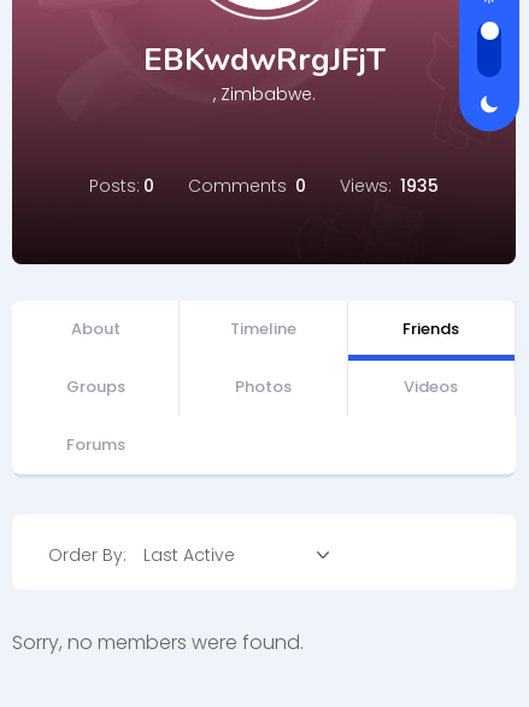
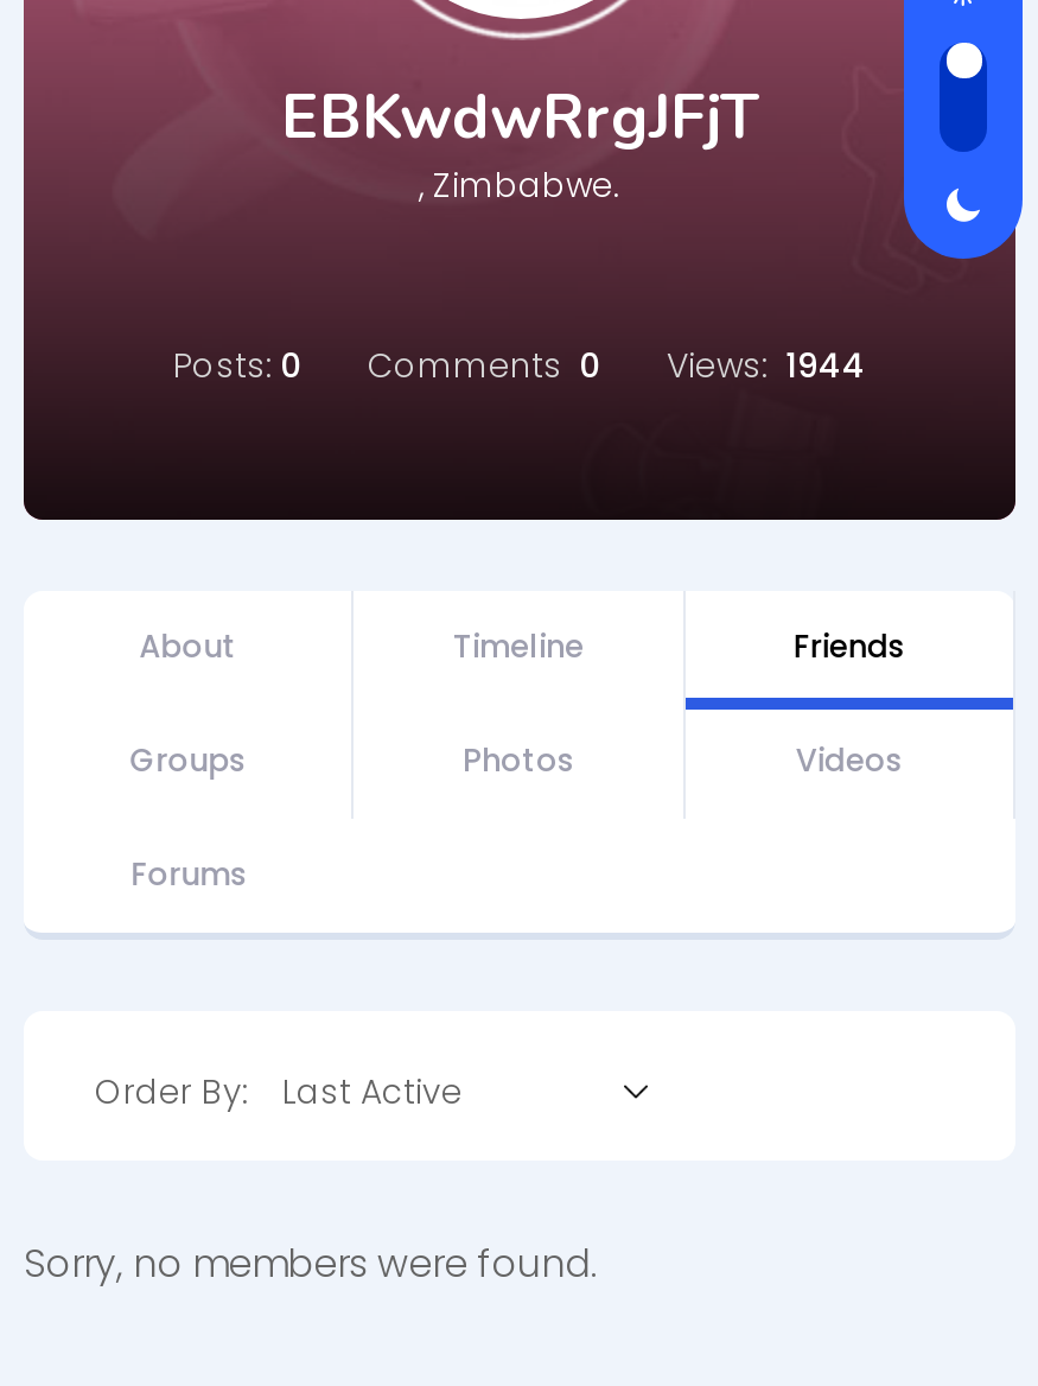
- Posts: 0 Comments 0 Views: 1935
+ Posts: 0 Comments 0 Views: 1944
